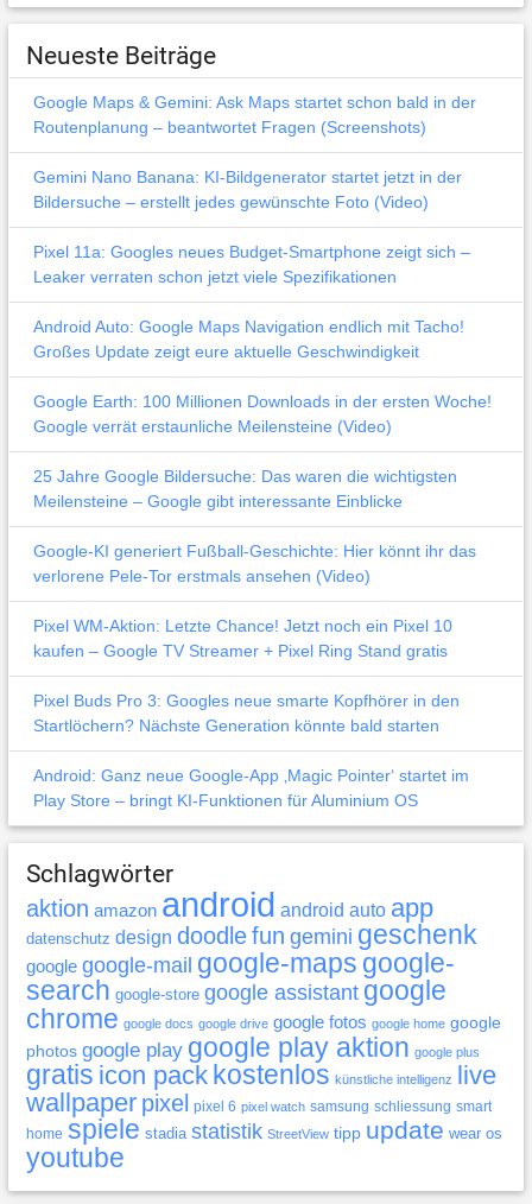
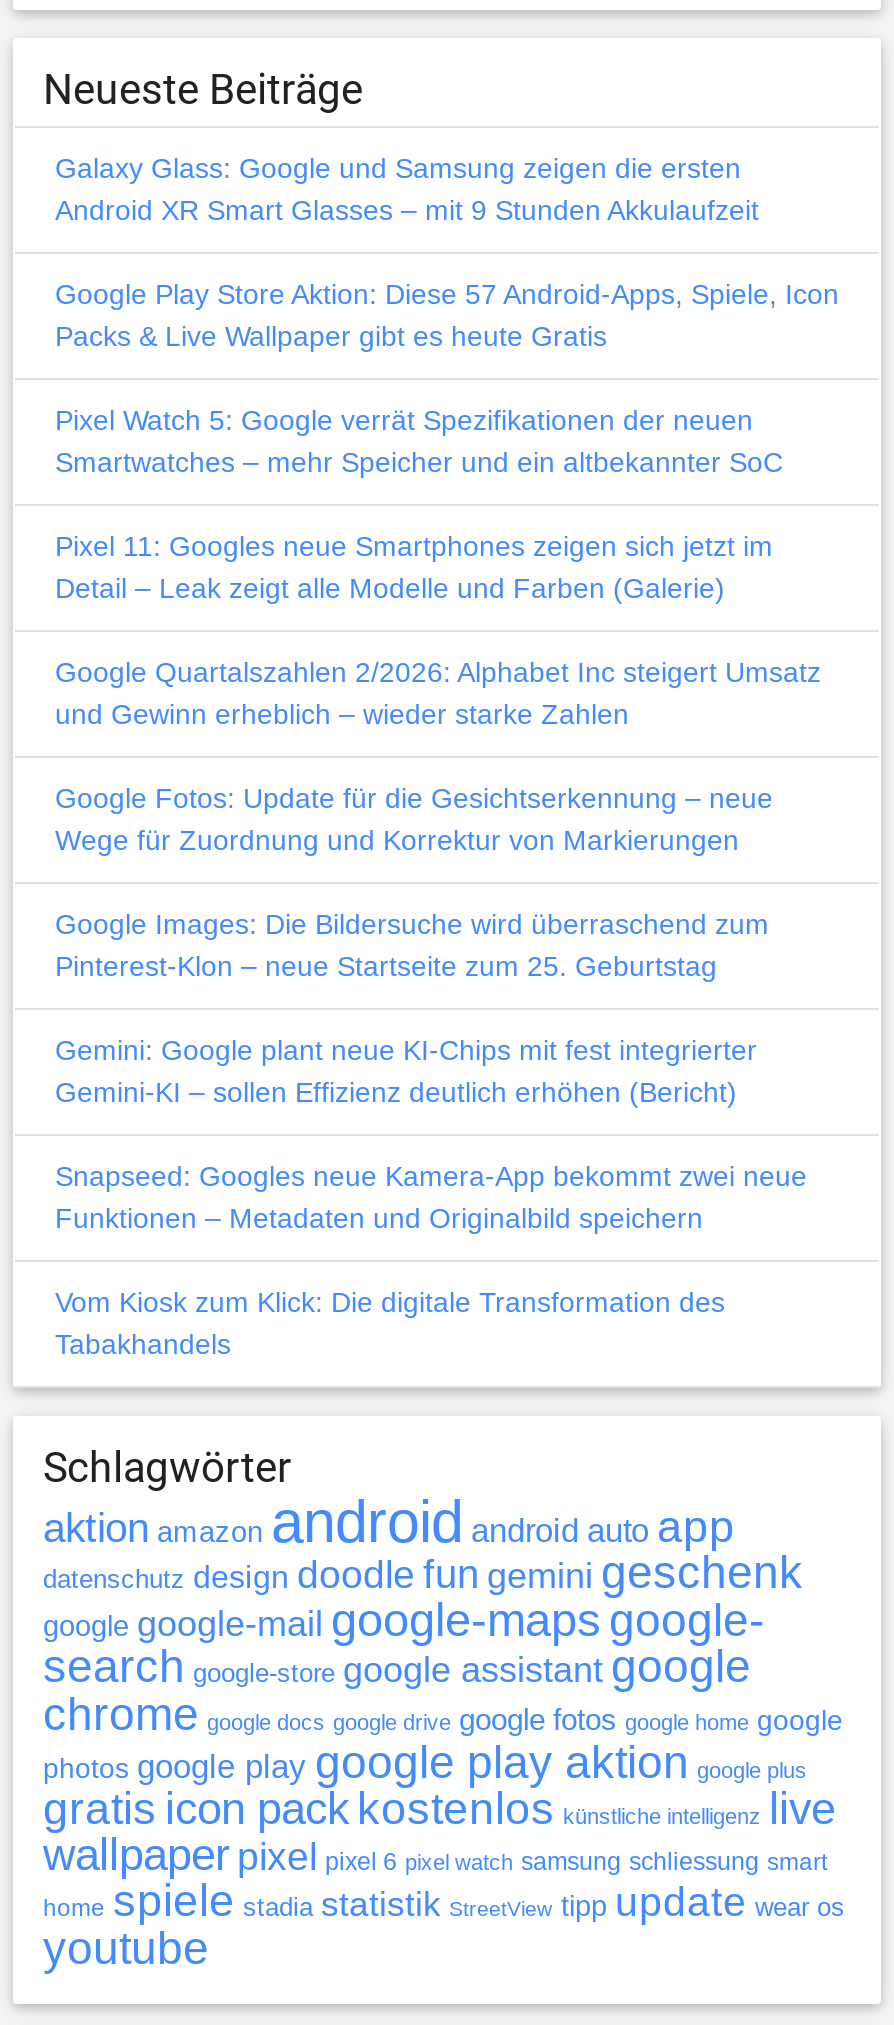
- Google Maps & Gemini: Ask Maps startet schon bald in der
- Routenplanung – beantwortet Fragen (Screenshots)
+ Galaxy Glass: Google und Samsung zeigen die ersten
+ Android XR Smart Glasses – mit 9 Stunden Akkulaufzeit

- Gemini Nano Banana: KI-Bildgenerator startet jetzt in der
- Bildersuche – erstellt jedes gewünschte Foto (Video)
+ Google Play Store Aktion: Diese 57 Android-Apps, Spiele, Icon
+ Packs & Live Wallpaper gibt es heute Gratis

- Pixel 11a: Googles neues Budget-Smartphone zeigt sich –
- Leaker verraten schon jetzt viele Spezifikationen
+ Pixel Watch 5: Google verrät Spezifikationen der neuen
+ Smartwatches – mehr Speicher und ein altbekannter SoC

- Android Auto: Google Maps Navigation endlich mit Tacho!
- Großes Update zeigt eure aktuelle Geschwindigkeit
+ Pixel 11: Googles neue Smartphones zeigen sich jetzt im
+ Detail – Leak zeigt alle Modelle und Farben (Galerie)

- Google Earth: 100 Millionen Downloads in der ersten Woche!
- Google verrät erstaunliche Meilensteine (Video)
+ Google Quartalszahlen 2/2026: Alphabet Inc steigert Umsatz
+ und Gewinn erheblich – wieder starke Zahlen

- 25 Jahre Google Bildersuche: Das waren die wichtigsten
- Meilensteine – Google gibt interessante Einblicke
+ Google Fotos: Update für die Gesichtserkennung – neue
+ Wege für Zuordnung und Korrektur von Markierungen

- Google-KI generiert Fußball-Geschichte: Hier könnt ihr das
- verlorene Pele-Tor erstmals ansehen (Video)
+ Google Images: Die Bildersuche wird überraschend zum
+ Pinterest-Klon – neue Startseite zum 25. Geburtstag

- Pixel WM-Aktion: Letzte Chance! Jetzt noch ein Pixel 10
- kaufen – Google TV Streamer + Pixel Ring Stand gratis
+ Gemini: Google plant neue KI-Chips mit fest integrierter
+ Gemini-KI – sollen Effizienz deutlich erhöhen (Bericht)

- Pixel Buds Pro 3: Googles neue smarte Kopfhörer in den
- Startlöchern? Nächste Generation könnte bald starten
+ Snapseed: Googles neue Kamera-App bekommt zwei neue
+ Funktionen – Metadaten und Originalbild speichern

- Android: Ganz neue Google-App ‚Magic Pointer‘ startet im
- Play Store – bringt KI-Funktionen für Aluminium OS
+ Vom Kiosk zum Klick: Die digitale Transformation des
+ Tabakhandels
